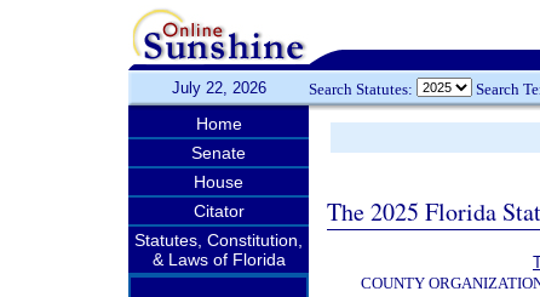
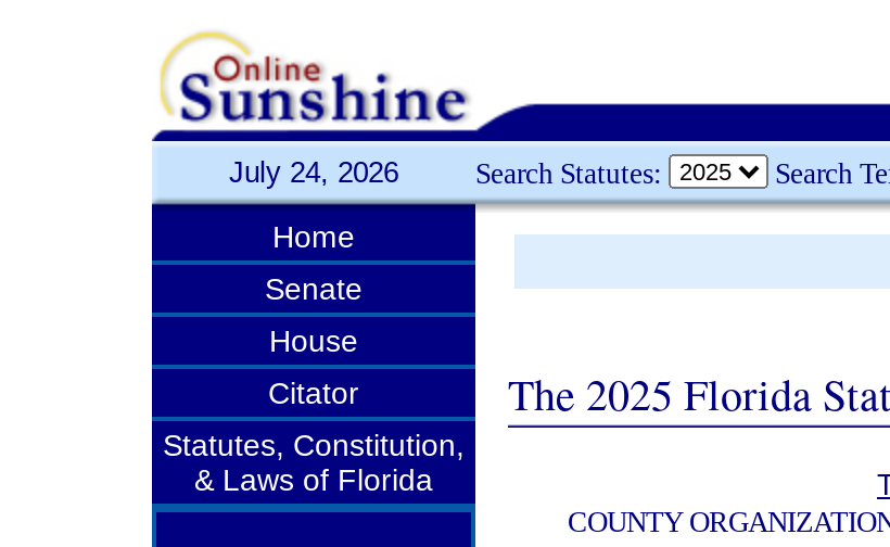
- July 22, 2026
+ July 24, 2026
